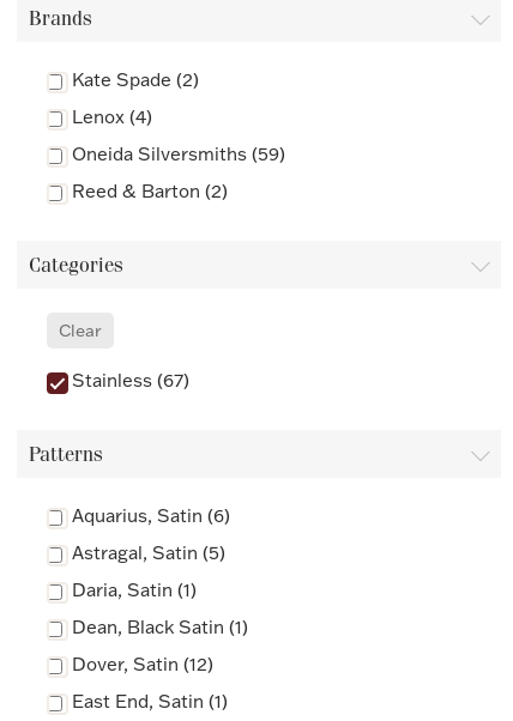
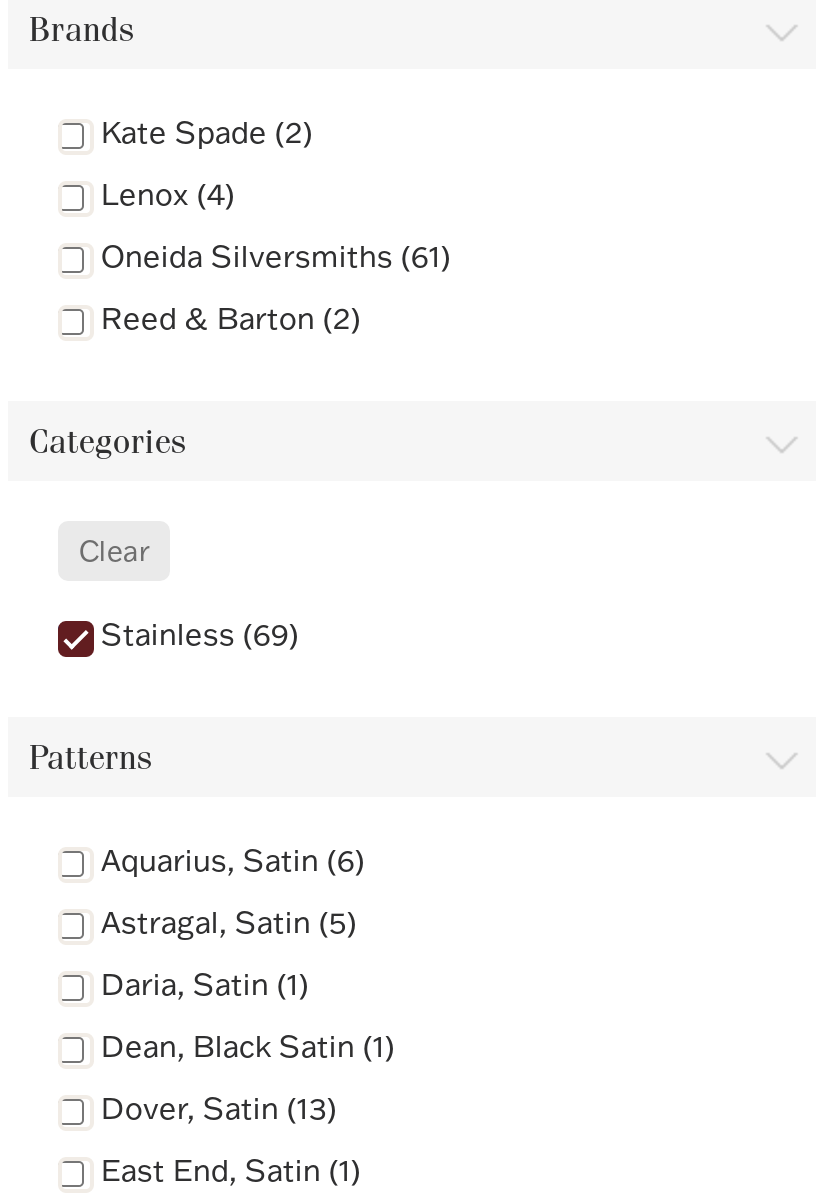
- Oneida Silversmiths (59)
+ Oneida Silversmiths (61)

- Stainless (67)
+ Stainless (69)

- Dover, Satin (12)
+ Dover, Satin (13)
